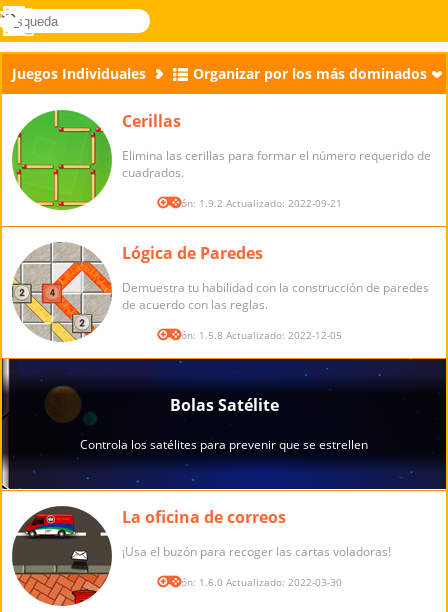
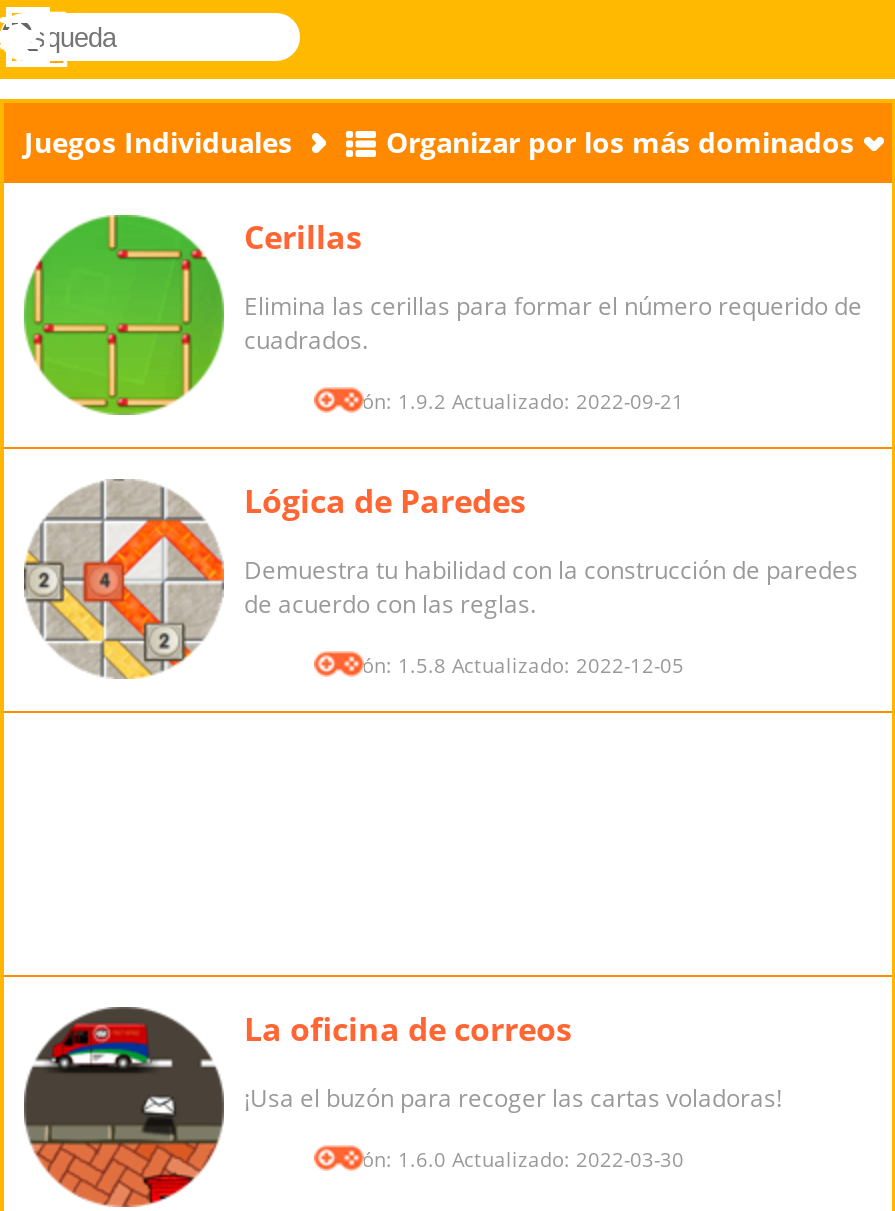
- [image]
